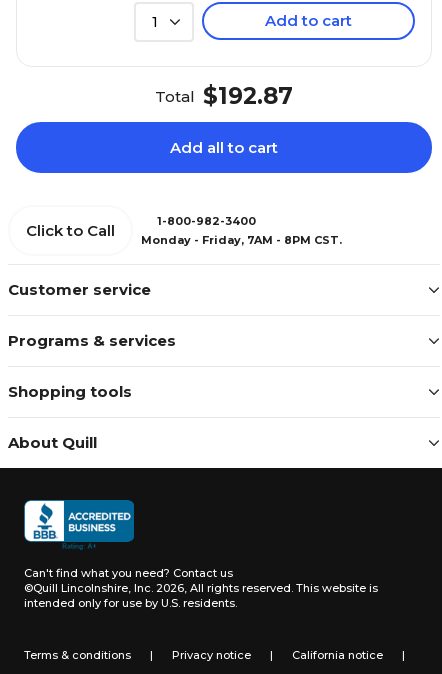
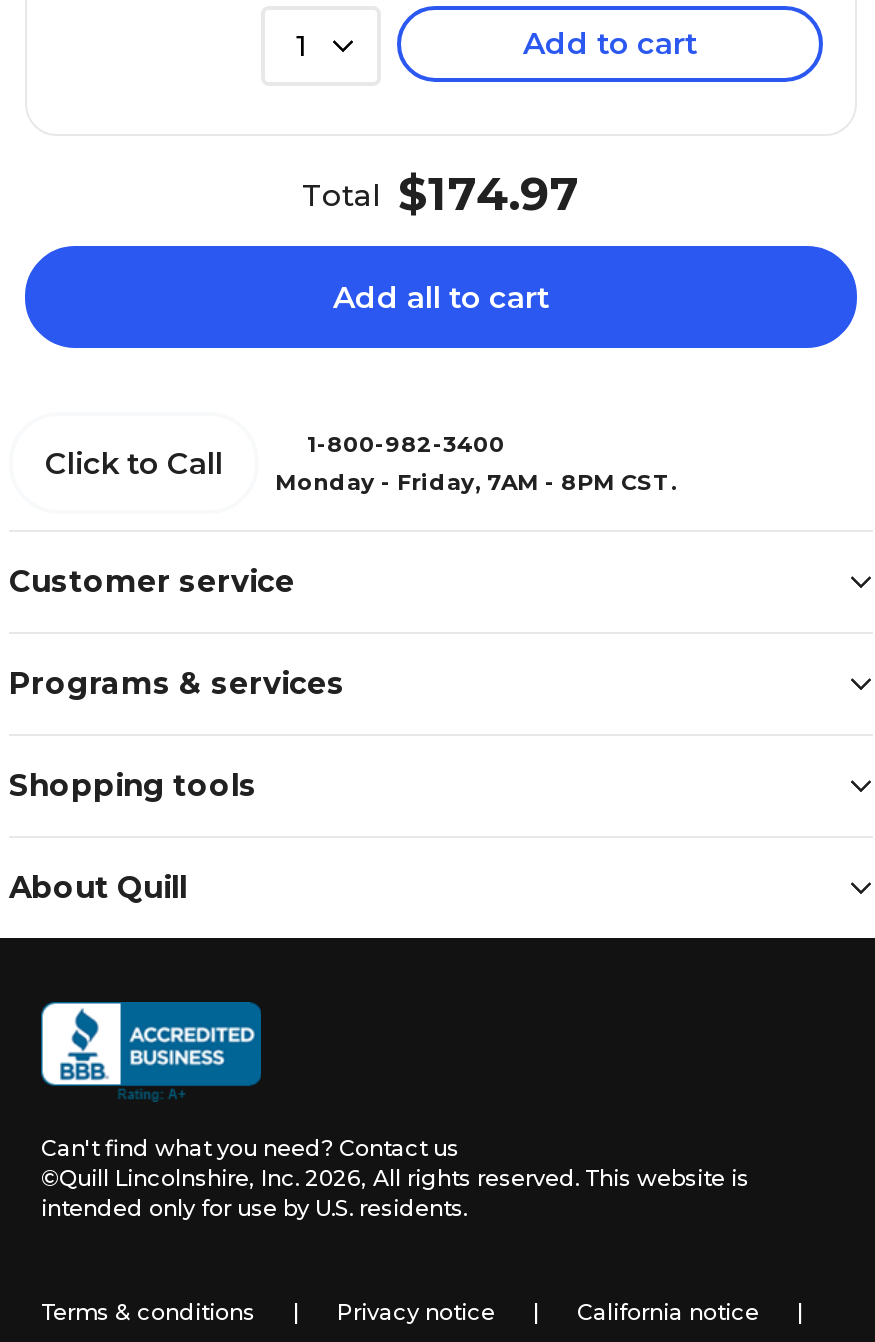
- Total $192.87
+ Total $174.97
